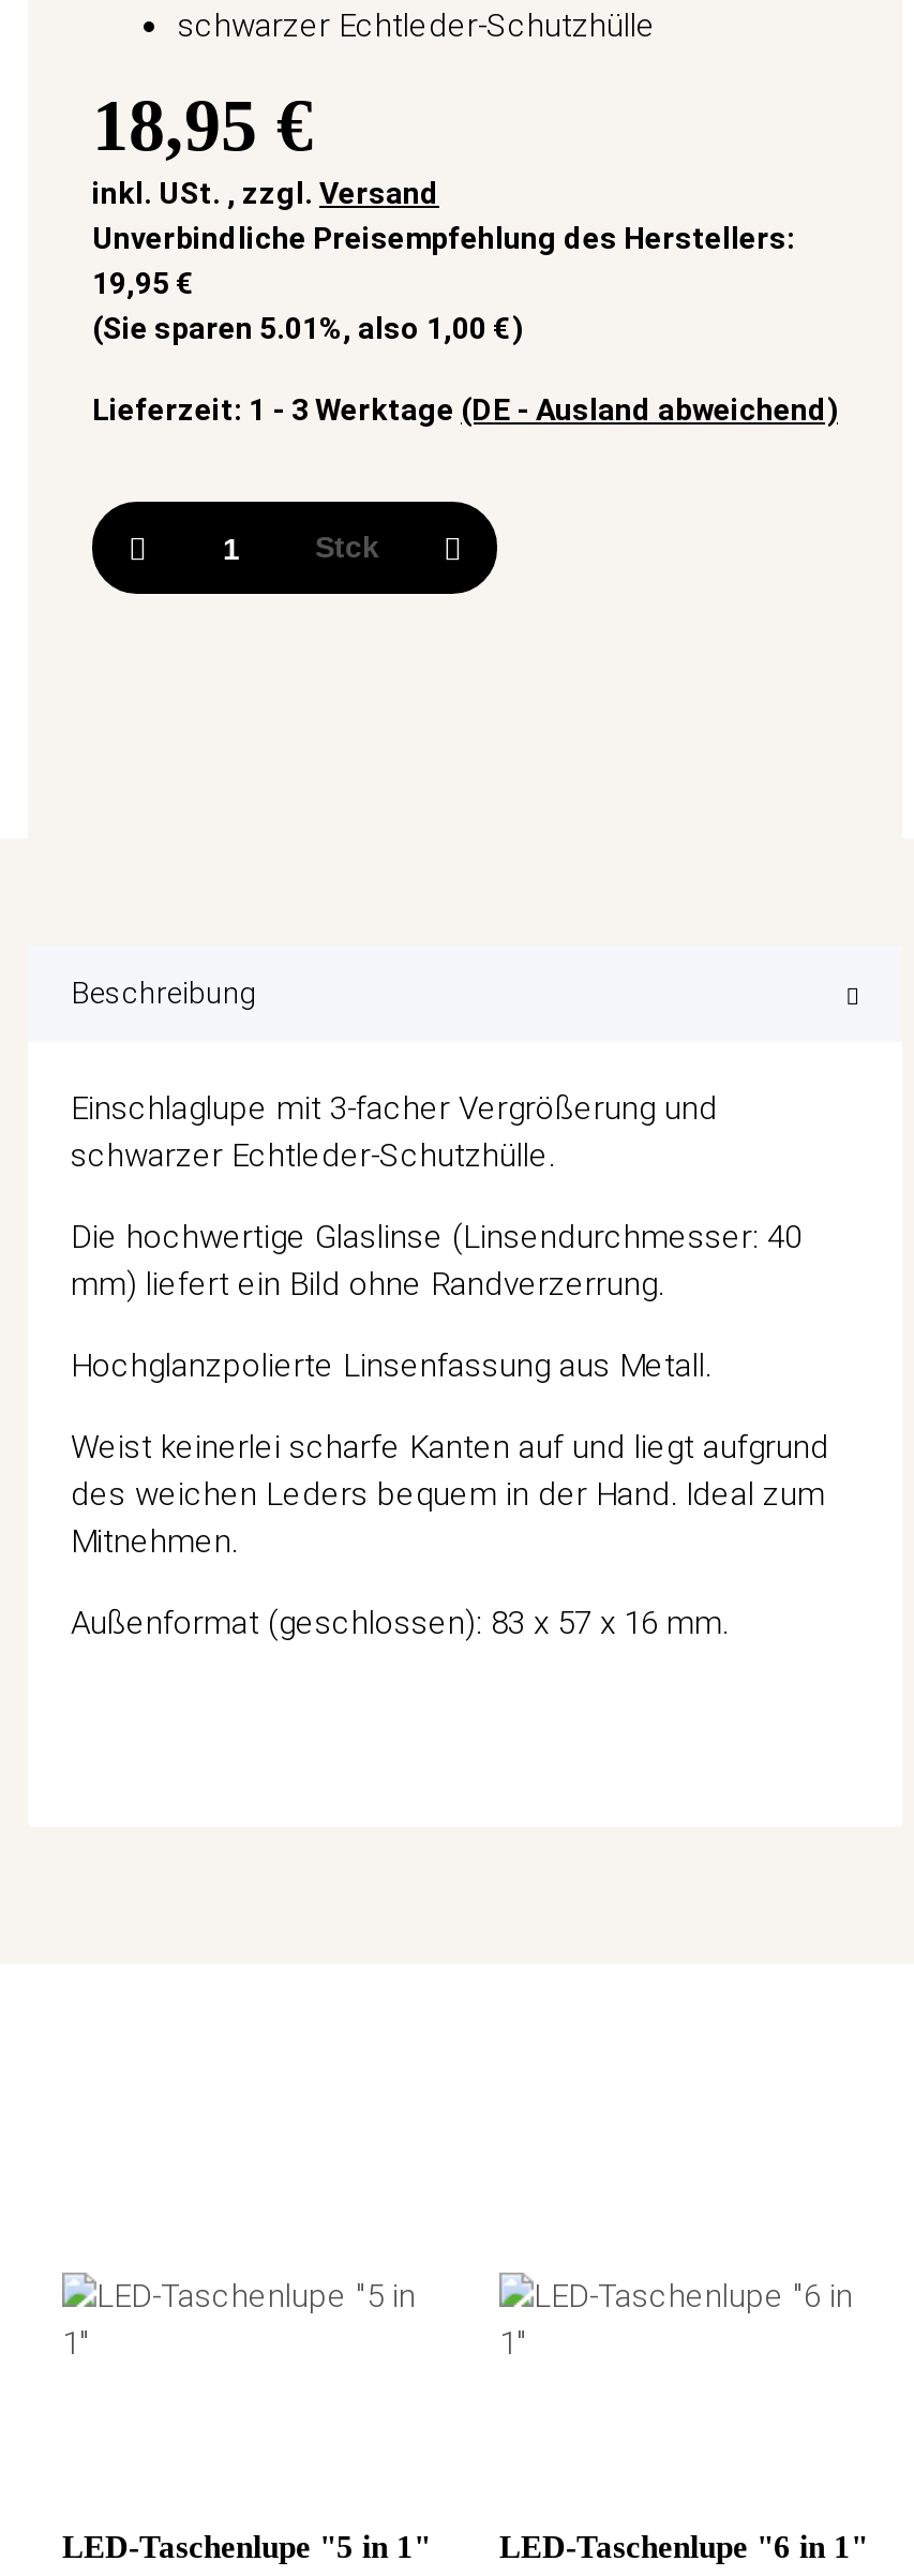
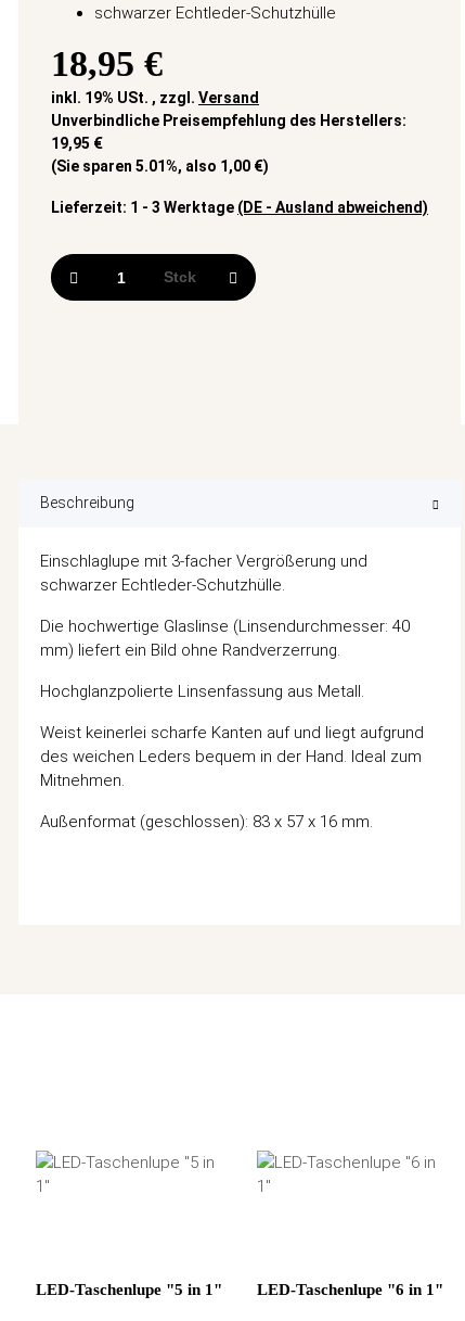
- inkl. USt. , zzgl. Versand
+ inkl. 19% USt. , zzgl. Versand
